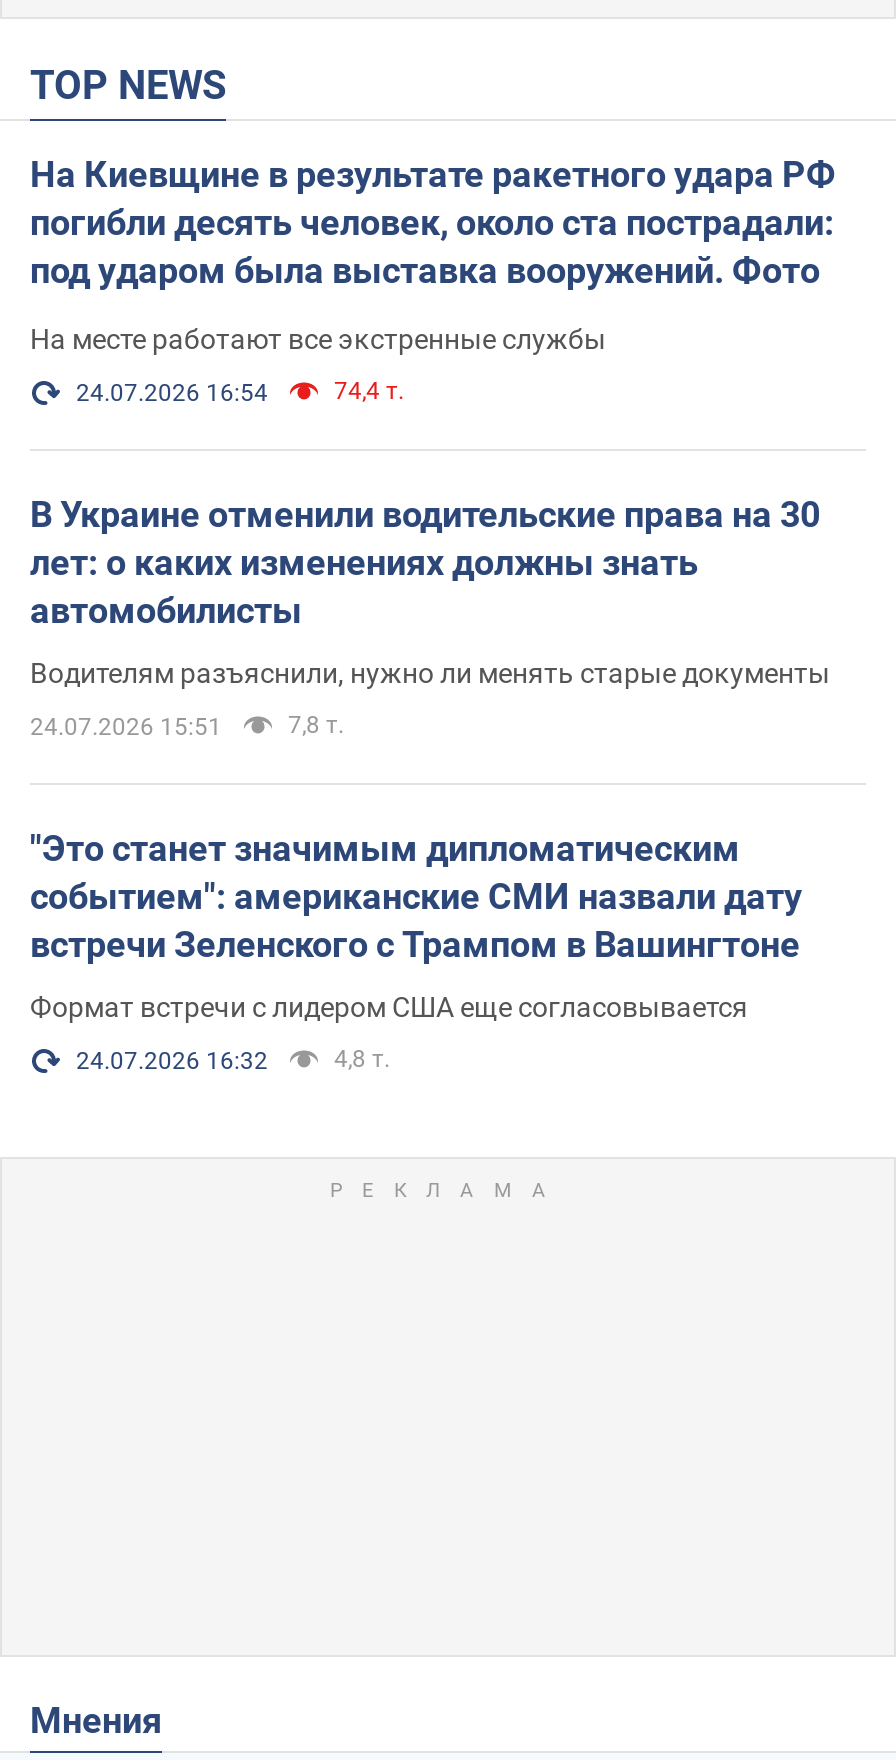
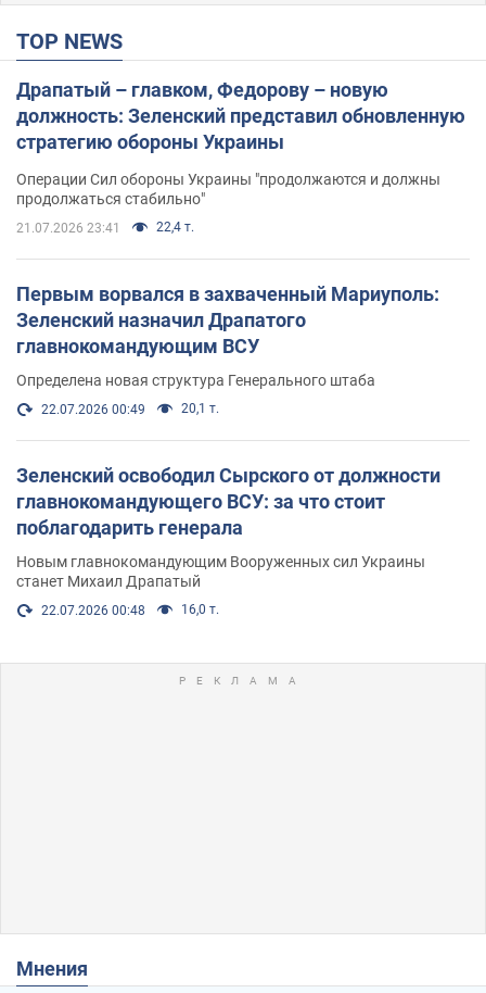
- На Киевщине в результате ракетного удара РФ
- погибли десять человек, около ста пострадали:
- под ударом была выставка вооружений. Фото
+ Драпатый – главком, Федорову – новую
+ должность: Зеленский представил обновленную
+ стратегию обороны Украины

- На месте работают все экстренные службы
+ Операции Сил обороны Украины "продолжаются и должны
+ продолжаться стабильно"

- 24.07.2026 16:54
- 74,4 т.
+ 21.07.2026 23:41
+ 22,4 т.

- В Украине отменили водительские права на 30
- лет: о каких изменениях должны знать
- автомобилисты
+ Первым ворвался в захваченный Мариуполь:
+ Зеленский назначил Драпатого
+ главнокомандующим ВСУ

- Водителям разъяснили, нужно ли менять старые документы
+ Определена новая структура Генерального штаба

- 24.07.2026 15:51
- 7,8 т.
+ 22.07.2026 00:49
+ 20,1 т.

- "Это станет значимым дипломатическим
- событием": американские СМИ назвали дату
- встречи Зеленского с Трампом в Вашингтоне
+ Зеленский освободил Сырского от должности
+ главнокомандующего ВСУ: за что стоит
+ поблагодарить генерала

- Формат встречи с лидером США еще согласовывается
+ Новым главнокомандующим Вооруженных сил Украины
+ станет Михаил Драпатый

- 24.07.2026 16:32
- 4,8 т.
+ 22.07.2026 00:48
+ 16,0 т.
